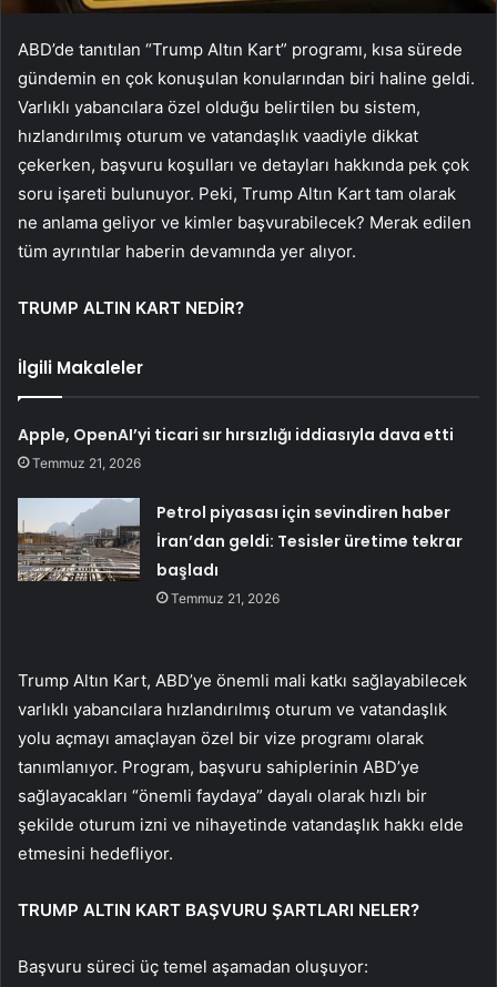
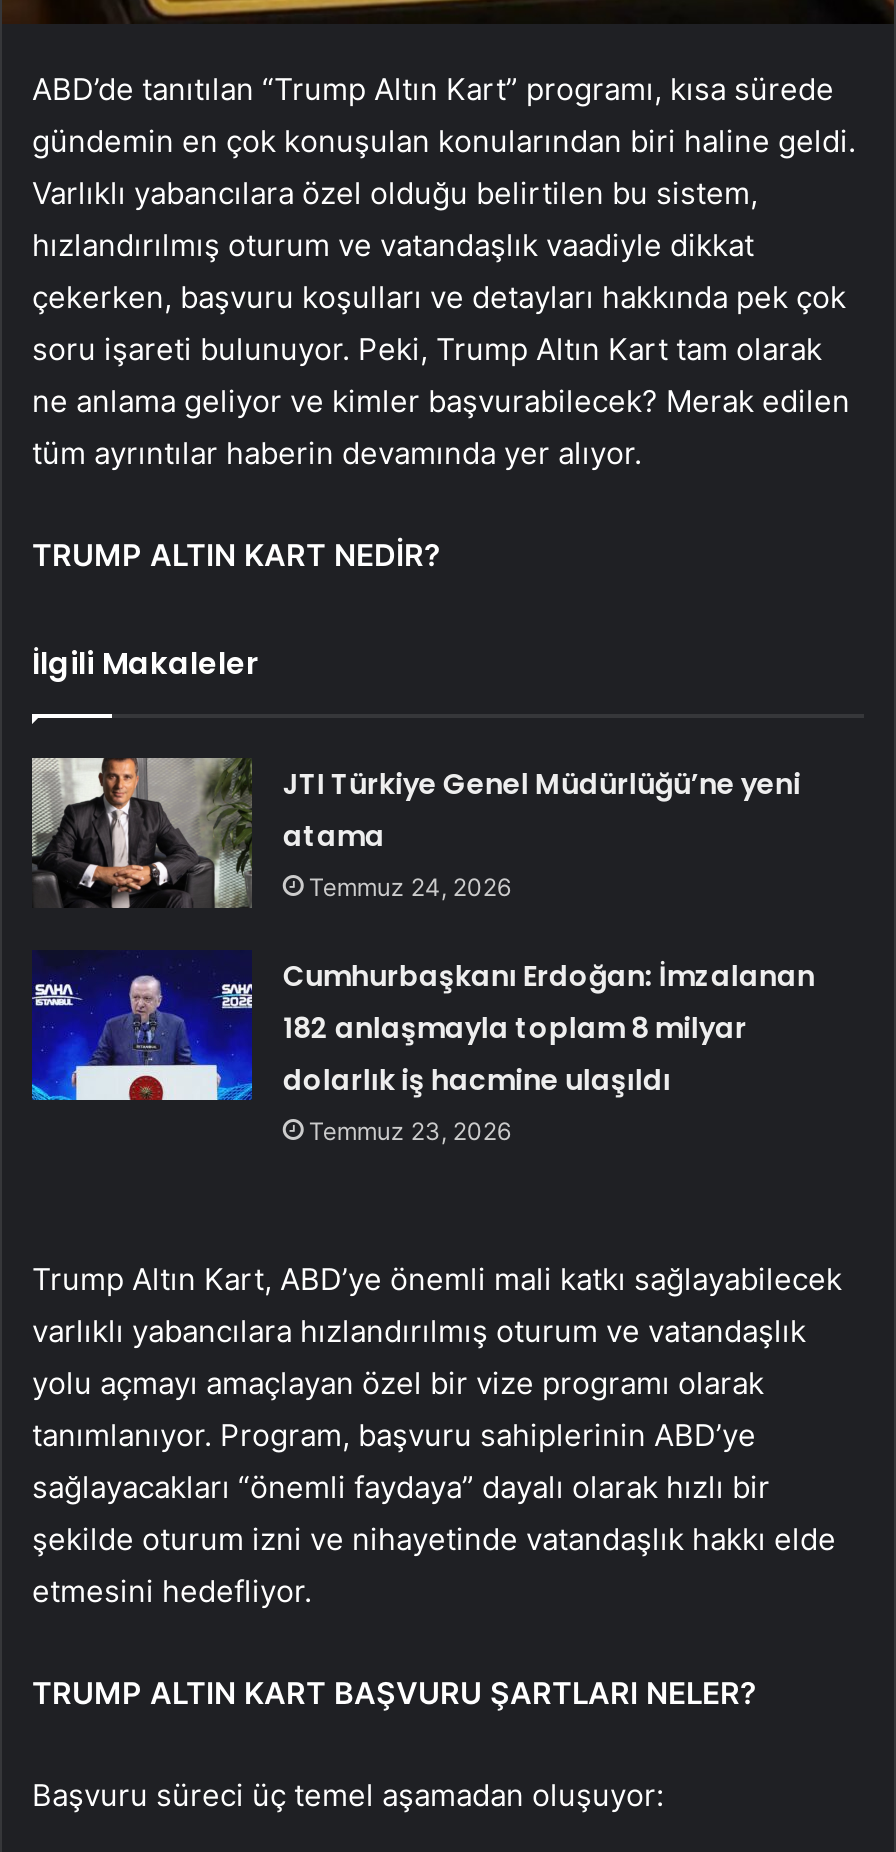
- Apple, OpenAI’yi ticari sır hırsızlığı iddiasıyla dava etti
- Temmuz 21, 2026
+ JTI Türkiye Genel Müdürlüğü’ne yeni
+ atama
+ Temmuz 24, 2026

- [image]
- Petrol piyasası için sevindiren haber
- İran’dan geldi: Tesisler üretime tekrar
- başladı
- Temmuz 21, 2026
+ [image]
+ Cumhurbaşkanı Erdoğan: İmzalanan
+ 182 anlaşmayla toplam 8 milyar
+ dolarlık iş hacmine ulaşıldı
+ Temmuz 23, 2026
